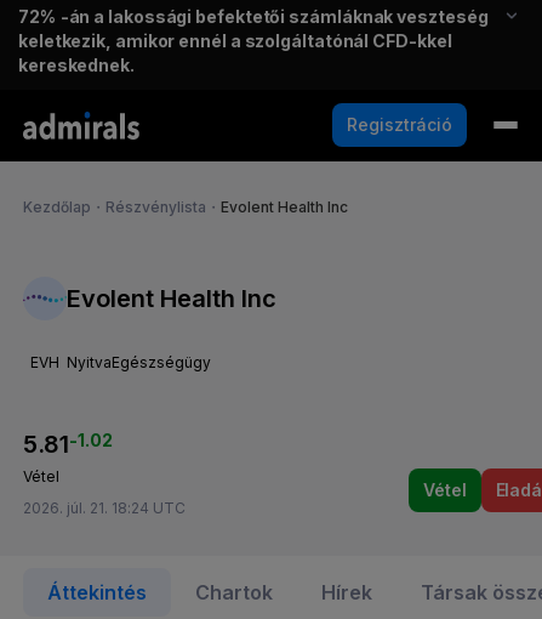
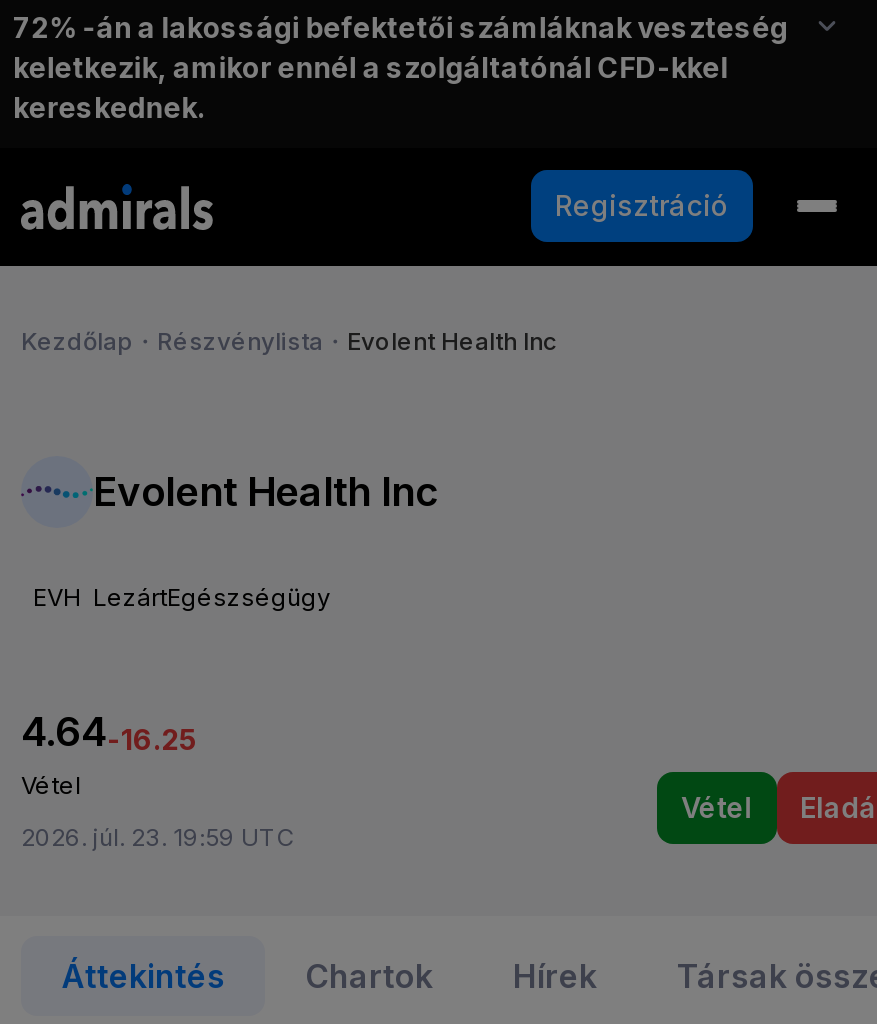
- EVH NyitvaEgészségügy
+ EVH LezártEgészségügy

- 5.81-1.02
+ 4.64-16.25

- 2026. júl. 21. 18:24 UTC
+ 2026. júl. 23. 19:59 UTC
